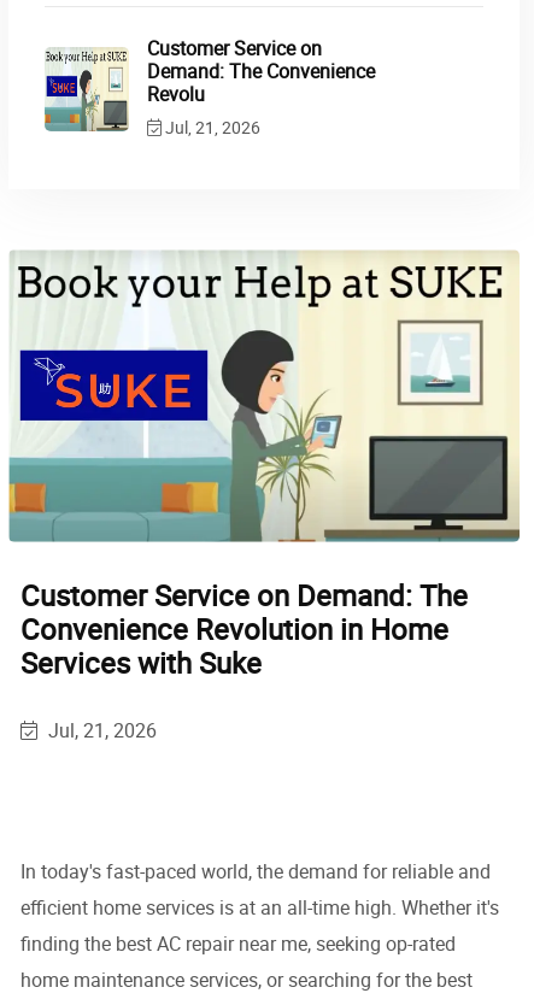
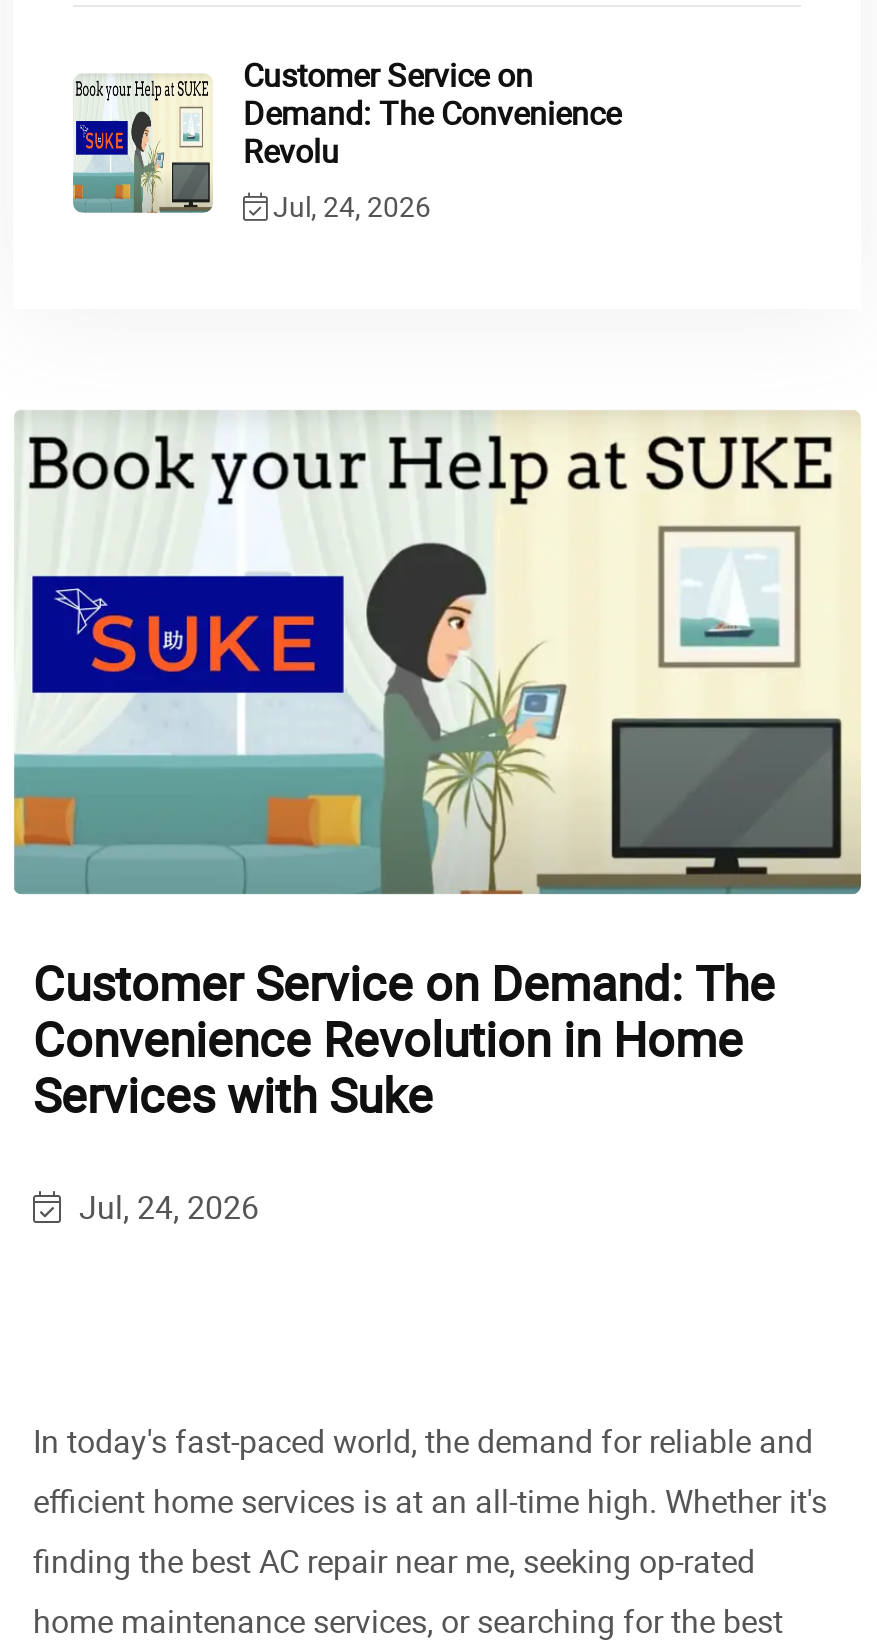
- Jul, 21, 2026
+ Jul, 24, 2026

- Jul, 21, 2026
+ Jul, 24, 2026
